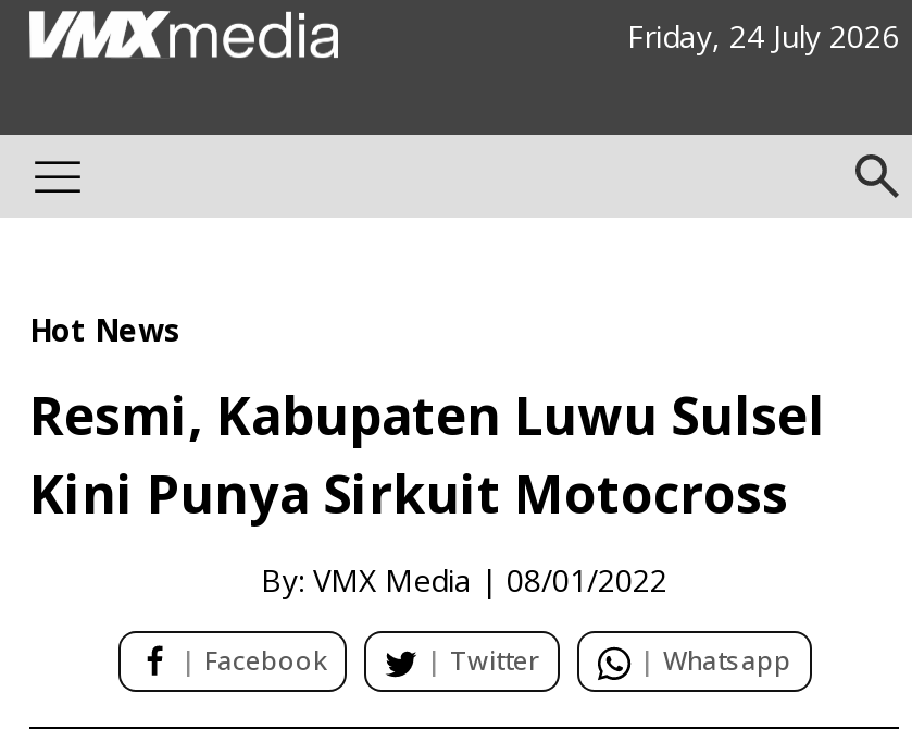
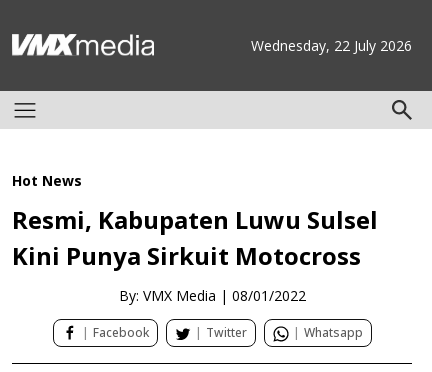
- Friday, 24 July 2026
+ Wednesday, 22 July 2026
